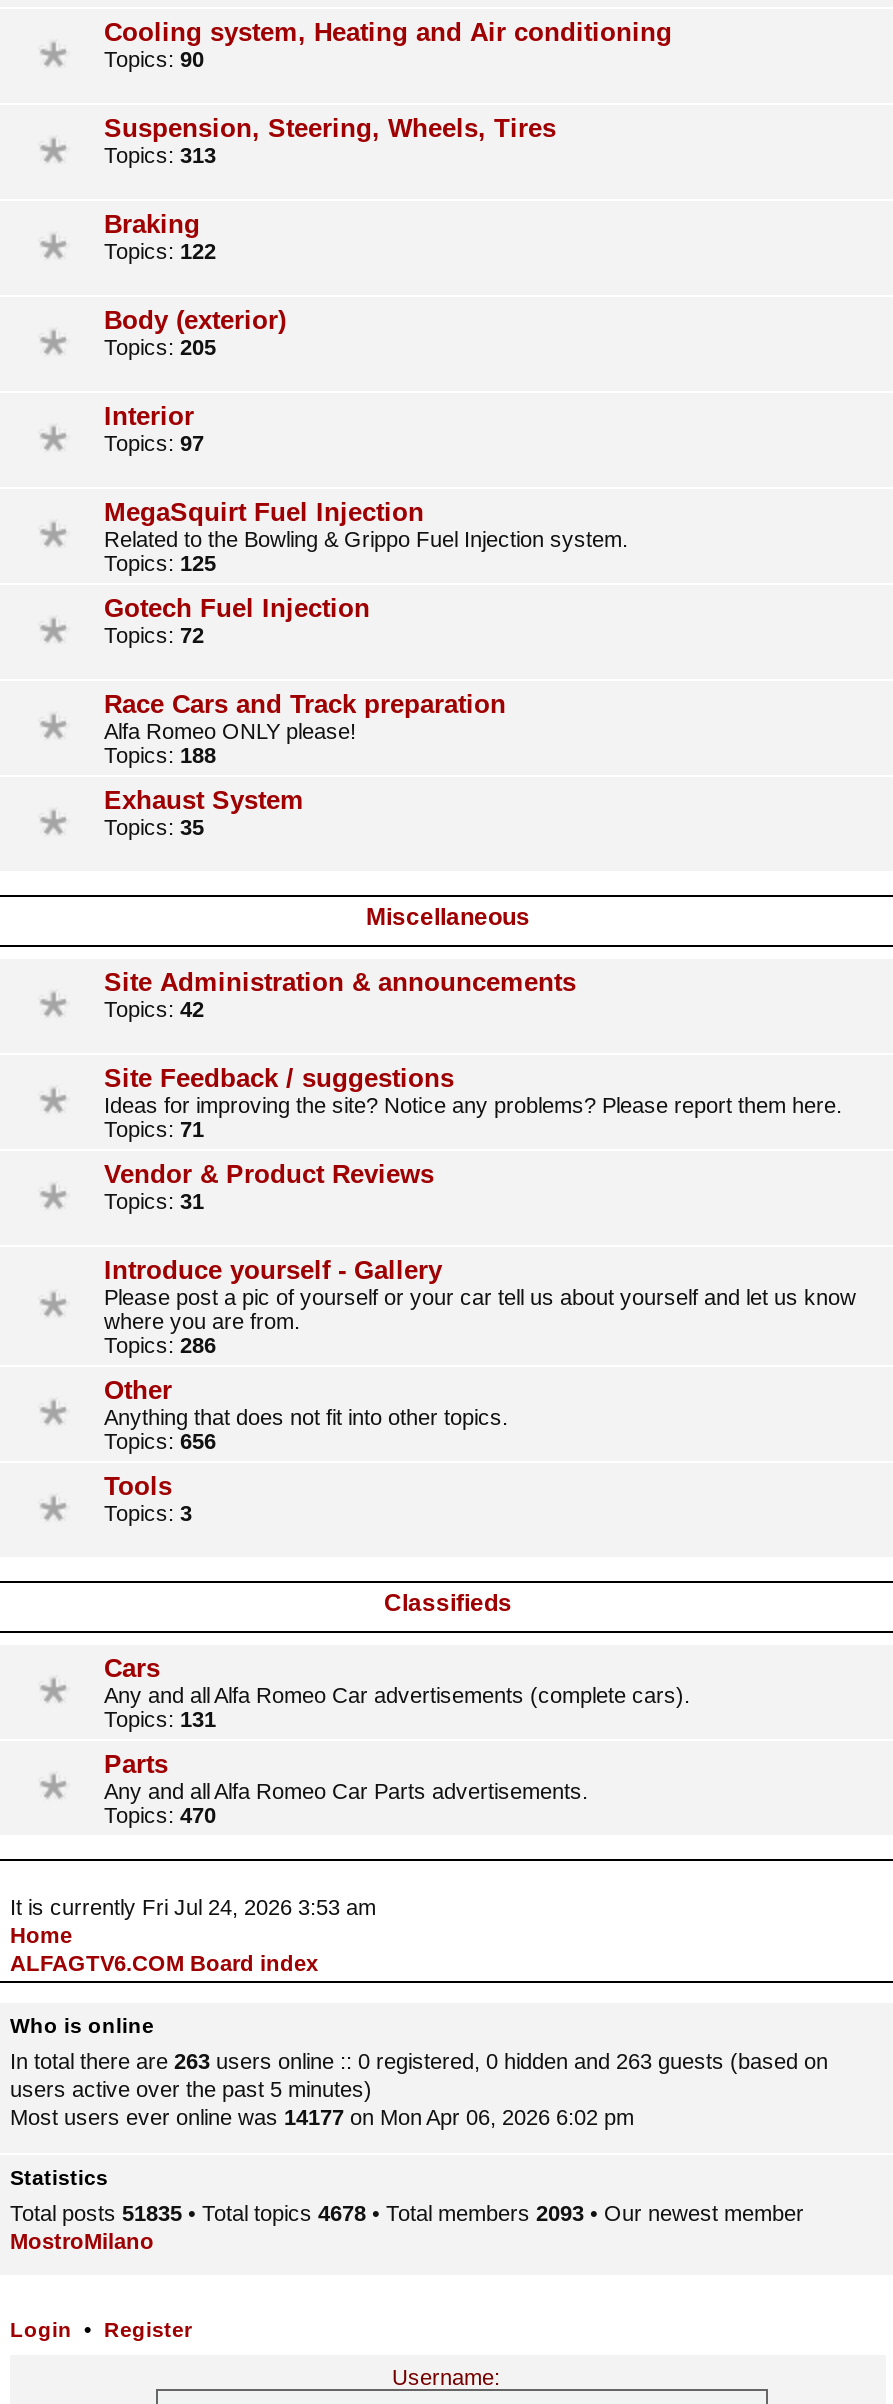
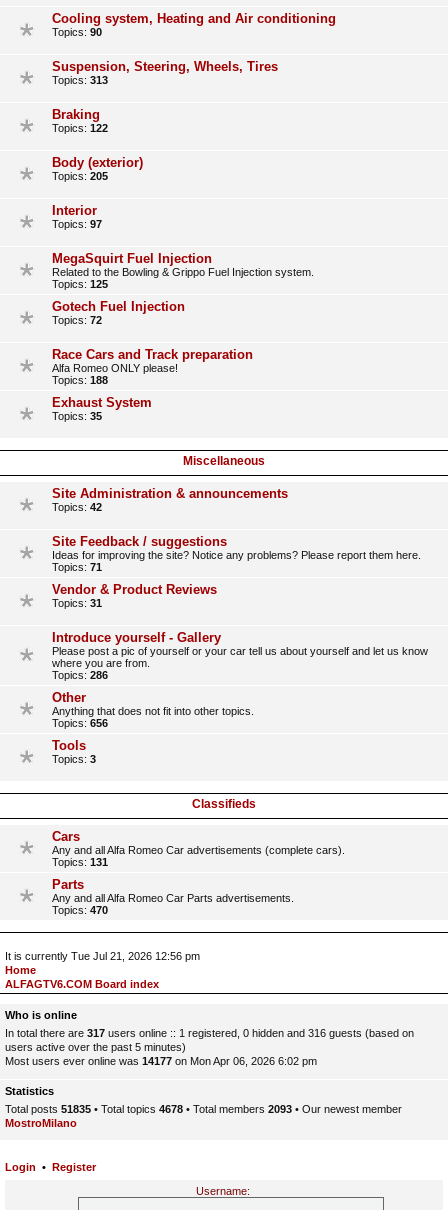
- It is currently Fri Jul 24, 2026 3:53 am
+ It is currently Tue Jul 21, 2026 12:56 pm

- In total there are 263 users online :: 0 registered, 0 hidden and 263 guests (based on
+ In total there are 317 users online :: 1 registered, 0 hidden and 316 guests (based on
